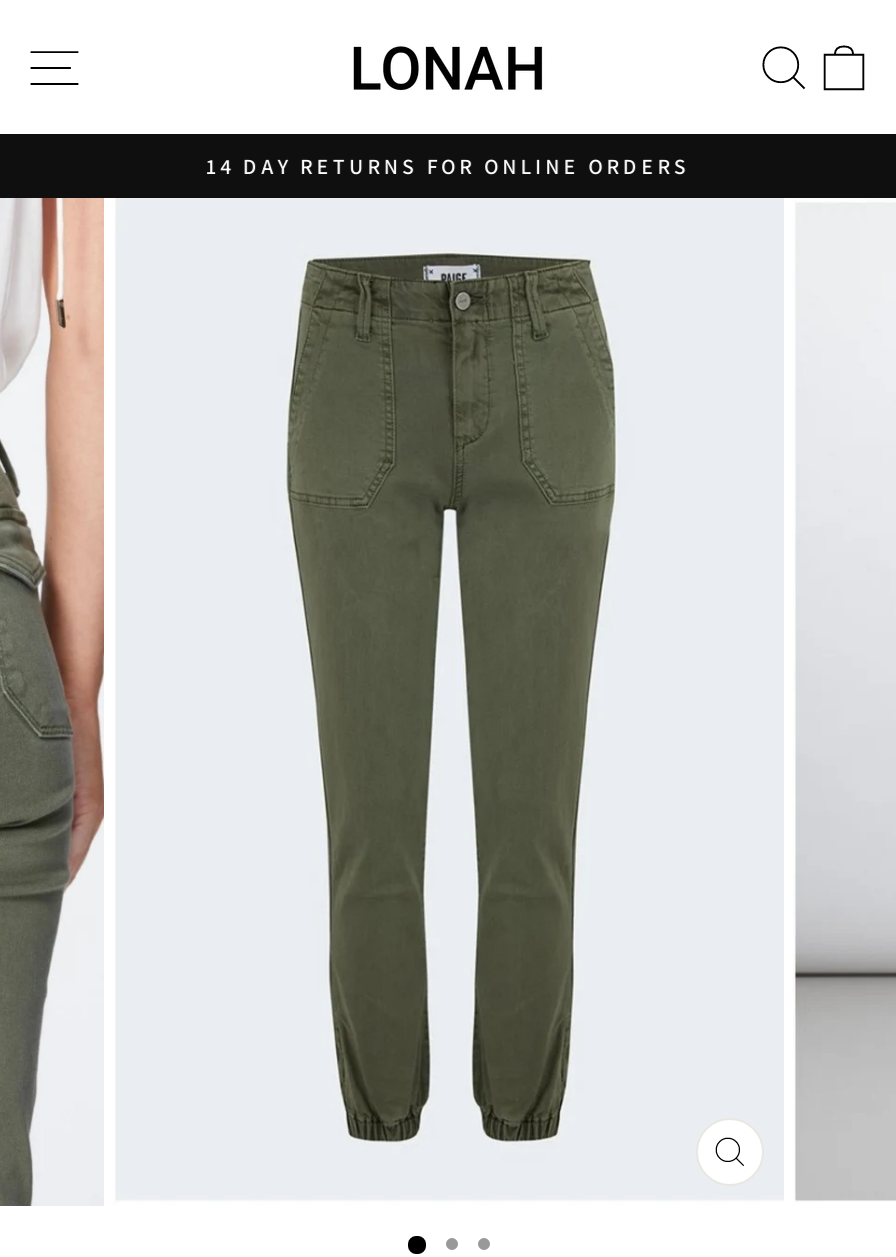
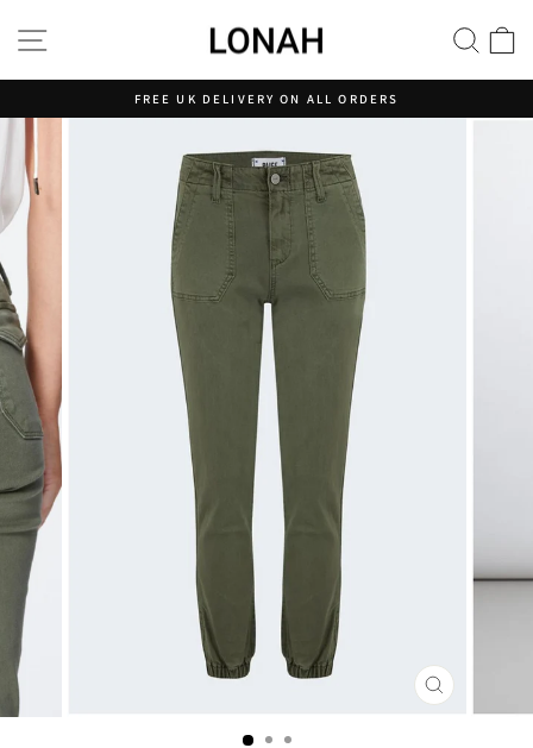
- 14 DAY RETURNS FOR ONLINE ORDERS
+ FREE UK DELIVERY ON ALL ORDERS
